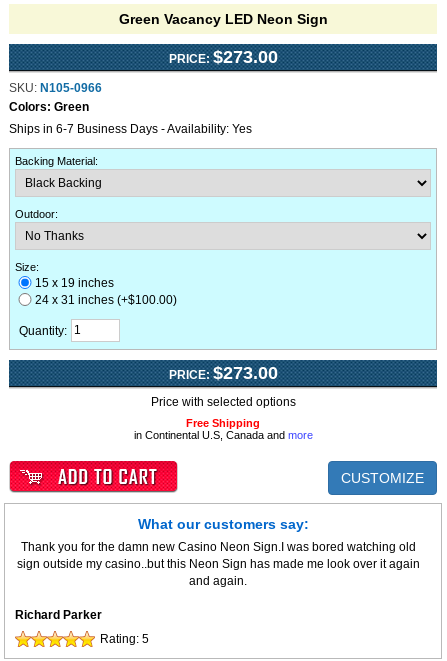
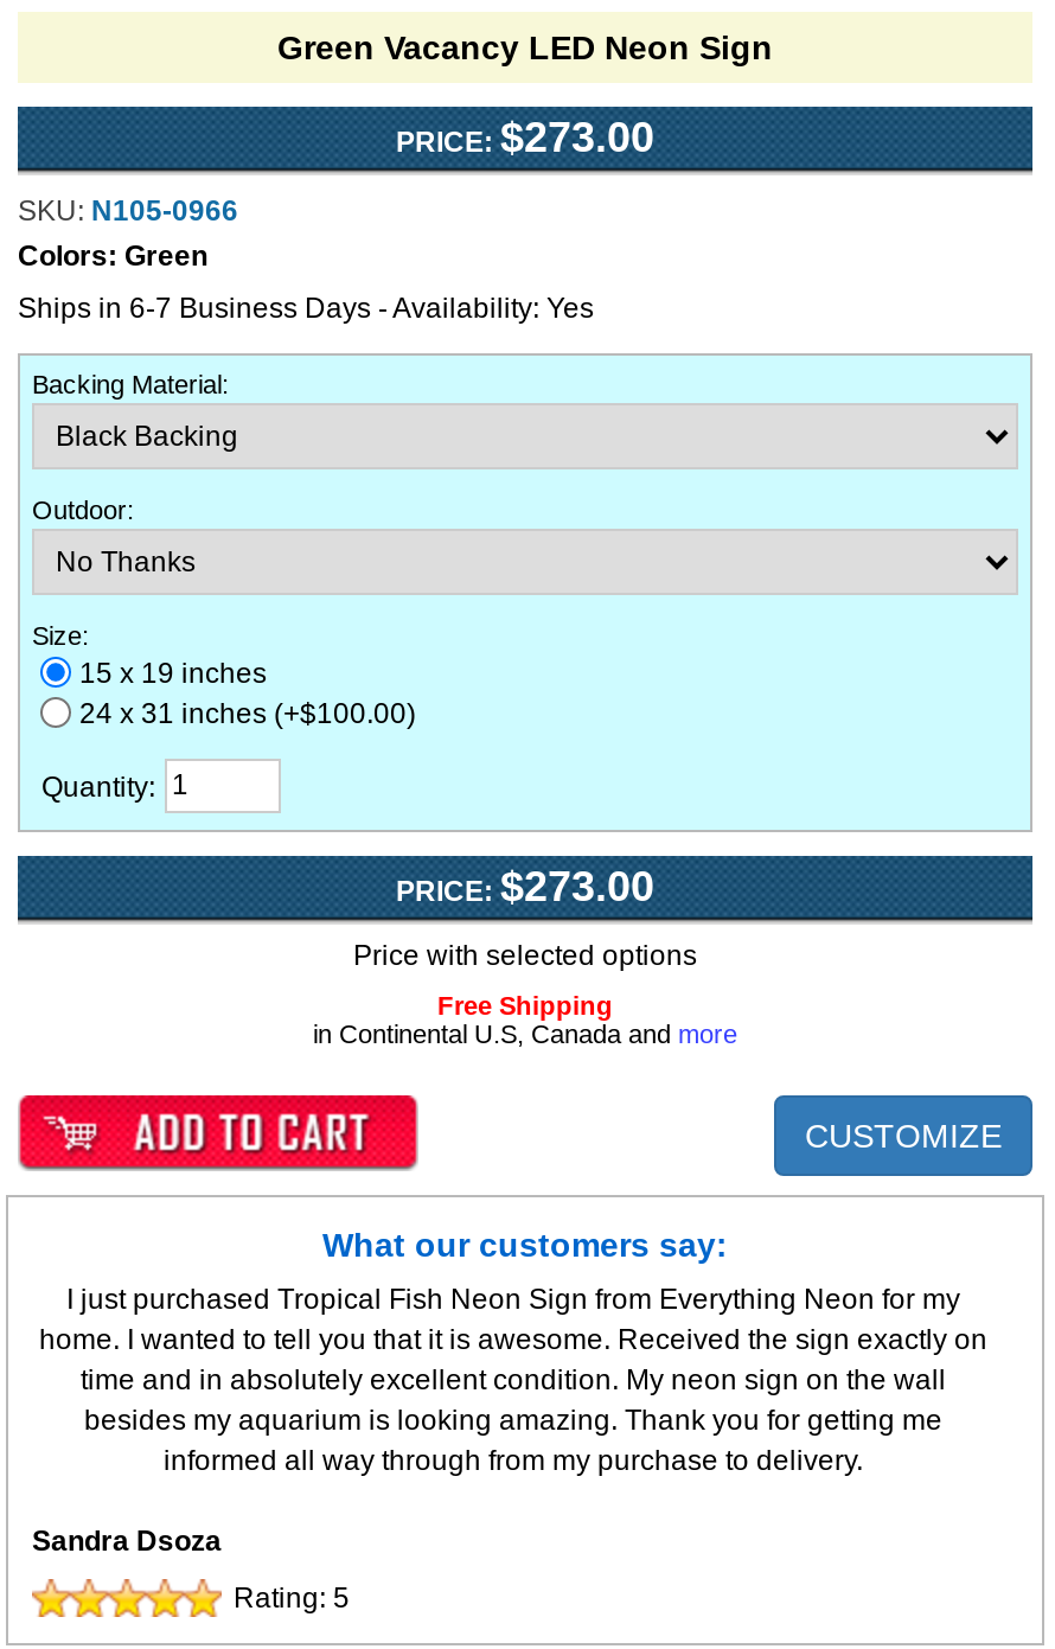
- Thank you for the damn new Casino Neon Sign.I was bored watching old
- sign outside my casino..but this Neon Sign has made me look over it again
- and again.
+ I just purchased Tropical Fish Neon Sign from Everything Neon for my
+ home. I wanted to tell you that it is awesome. Received the sign exactly on
+ time and in absolutely excellent condition. My neon sign on the wall
+ besides my aquarium is looking amazing. Thank you for getting me
+ informed all way through from my purchase to delivery.

- Richard Parker
+ Sandra Dsoza
